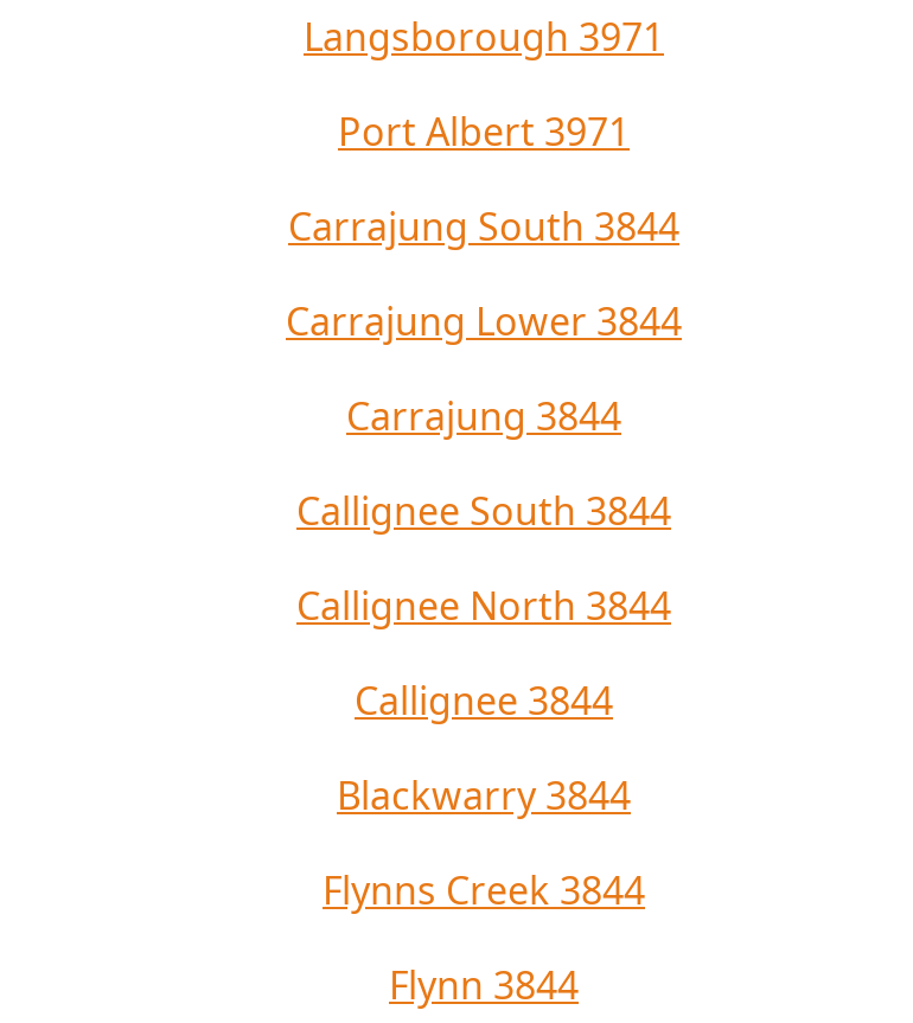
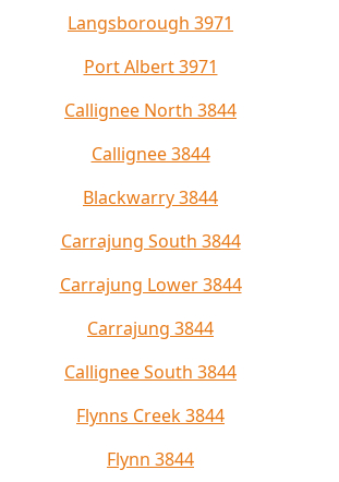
moved down: Carrajung South 3844 | Carrajung Lower 3844 | Carrajung 3844 | Callignee South 3844

moved up: Callignee North 3844 | Callignee 3844 | Blackwarry 3844
